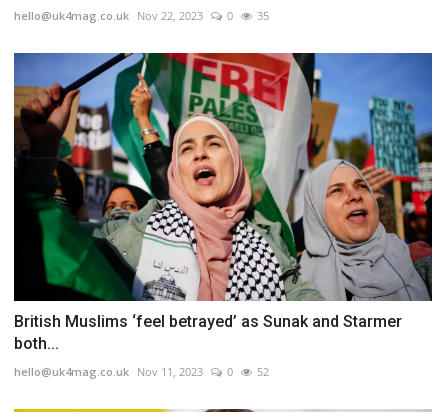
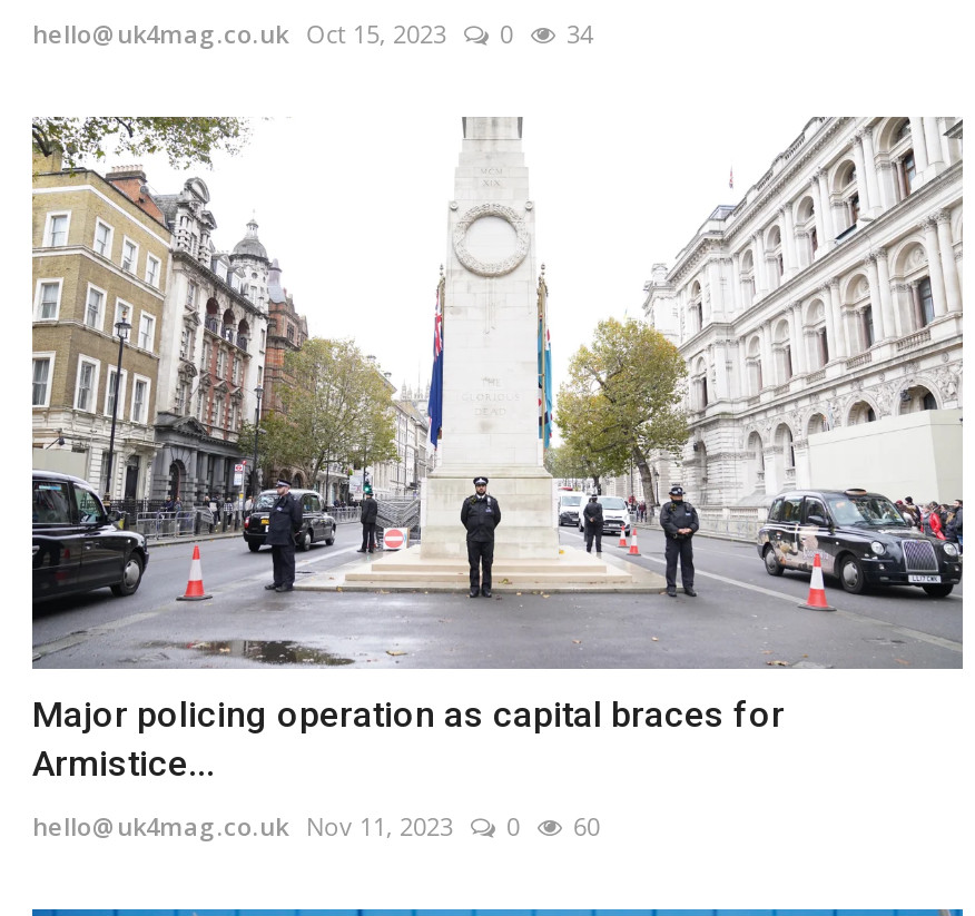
- hello@uk4mag.co.uk Nov 22, 2023
+ hello@uk4mag.co.uk Oct 15, 2023

- 35
+ 34

- [image]
- British Muslims ‘feel betrayed’ as Sunak and Starmer
- both...
+ [image]
+ Major policing operation as capital braces for
+ Armistice...

- hello@uk4mag.co.uk Nov 11, 2023 0 52
+ hello@uk4mag.co.uk Nov 11, 2023 0 60
